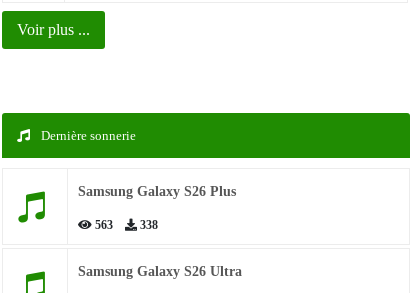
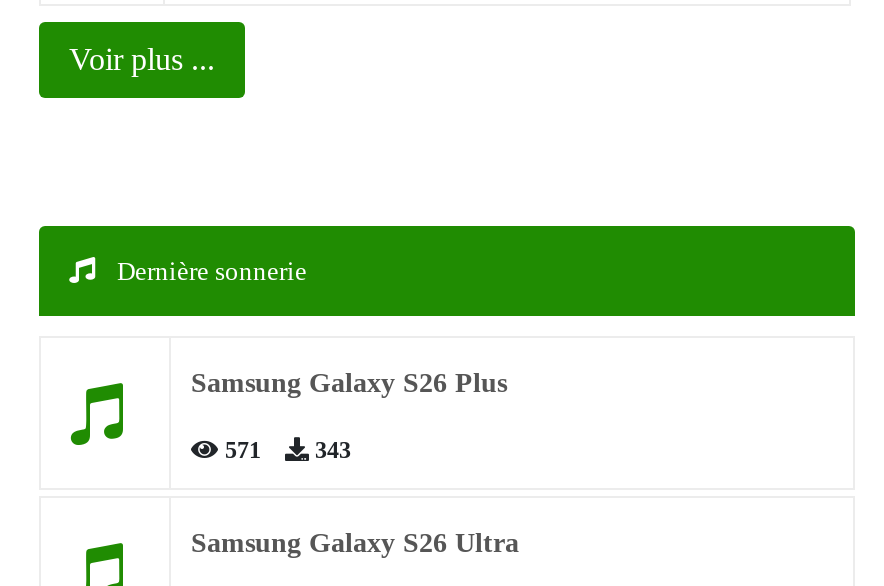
- 563
+ 571

- 338
+ 343
